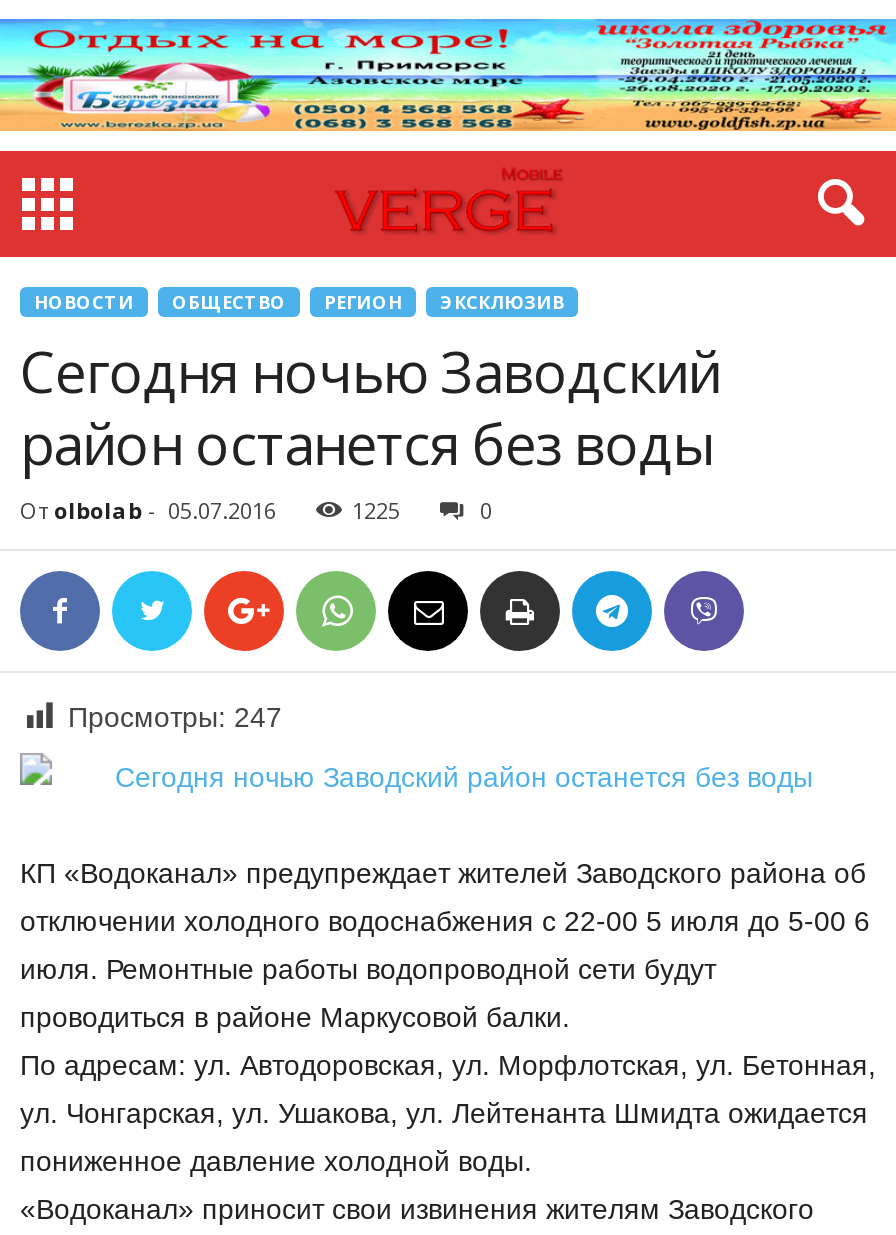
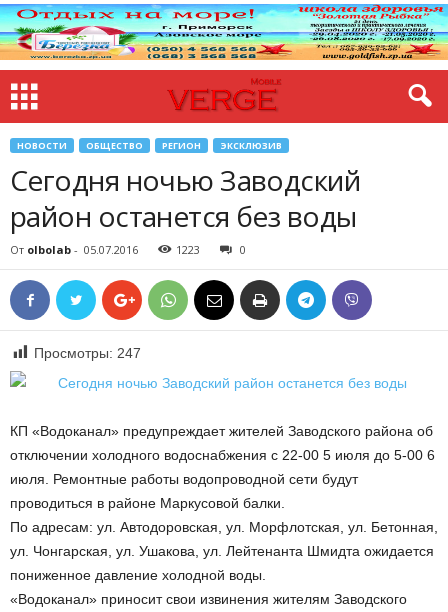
- 1225
+ 1223
